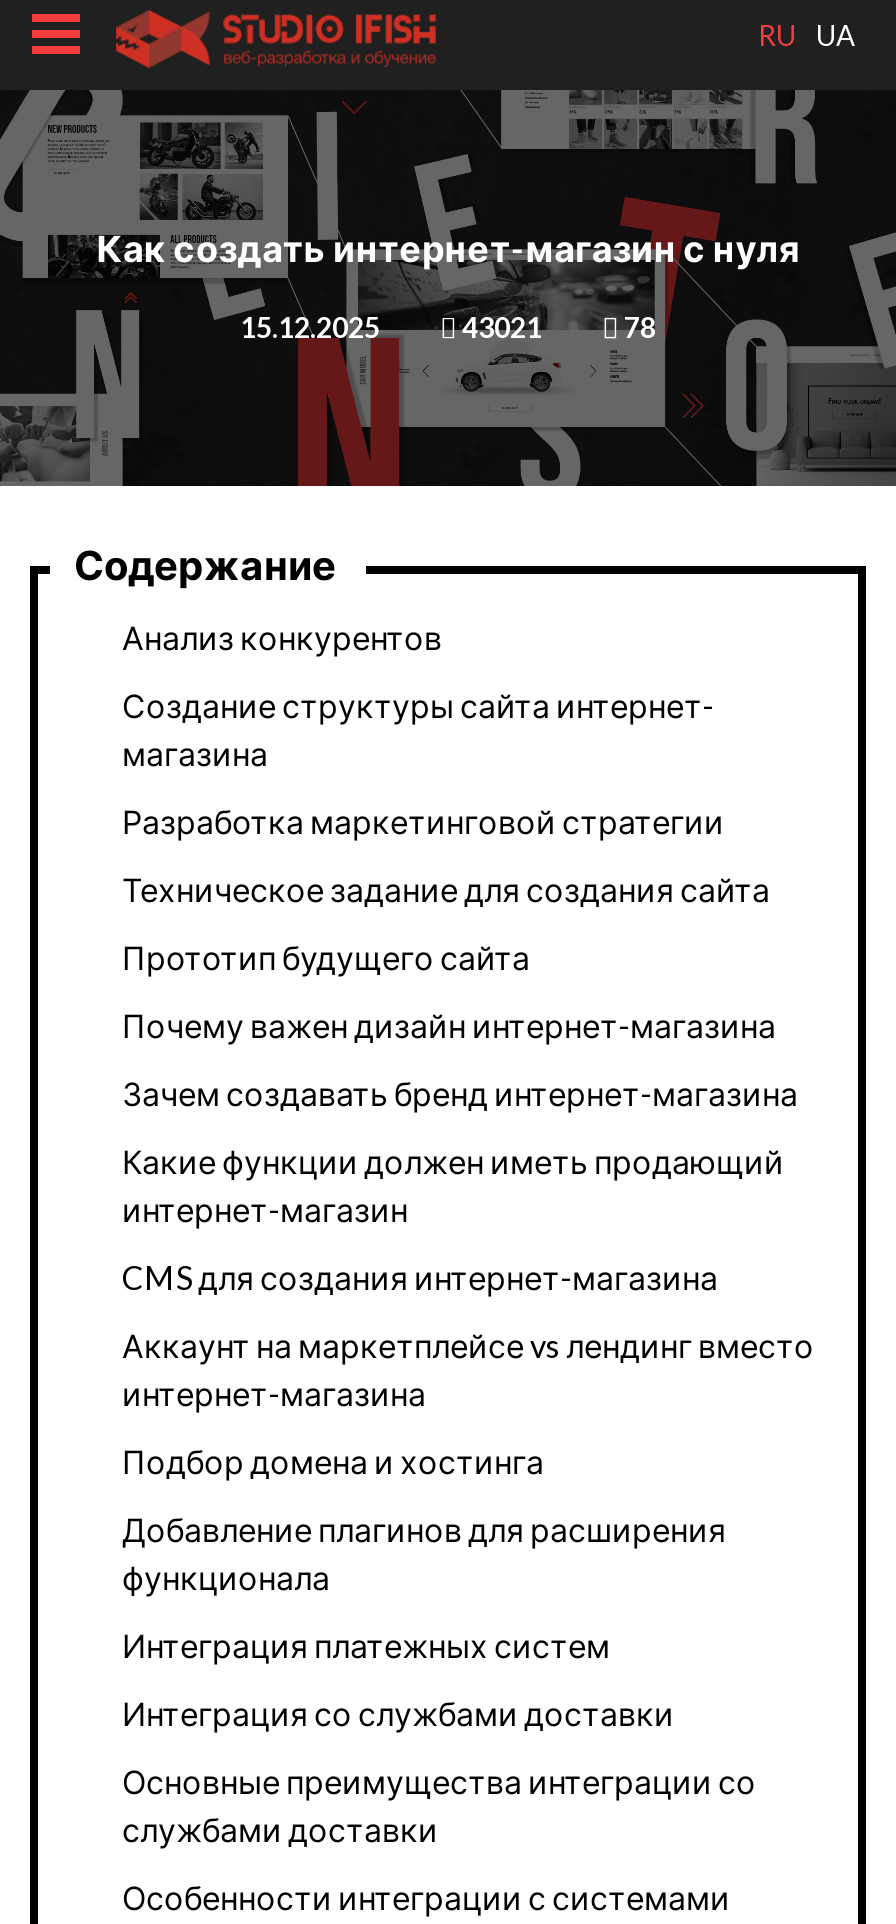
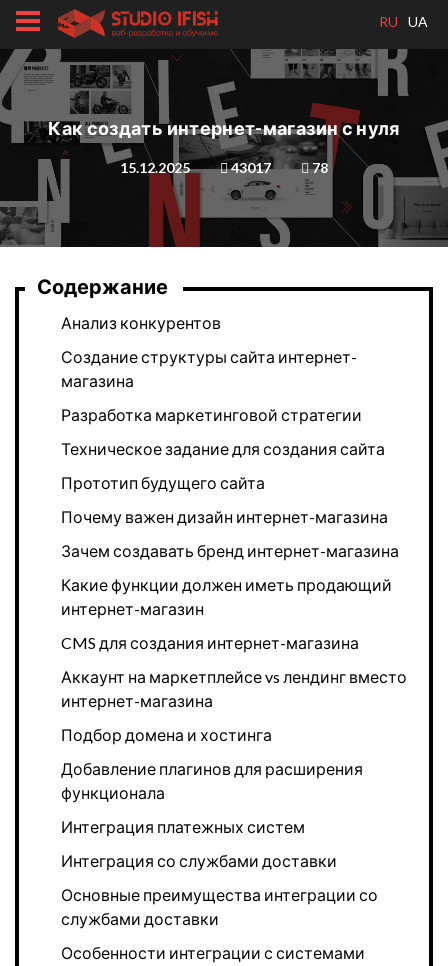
- 43021
+ 43017
